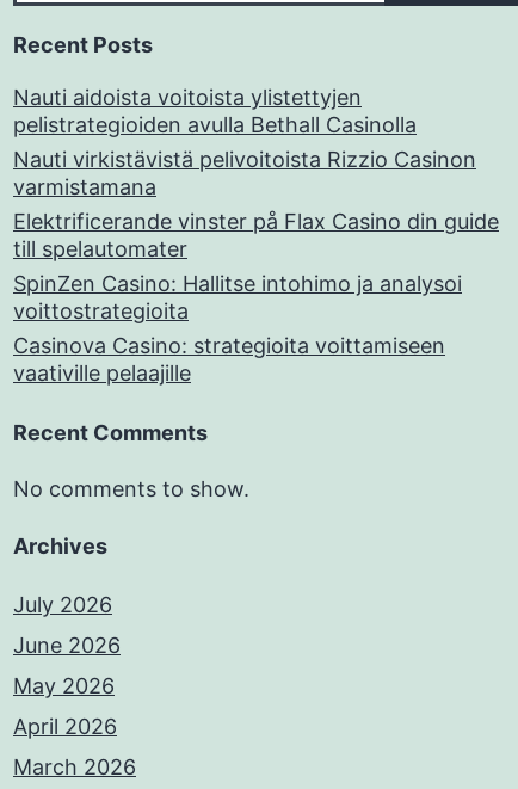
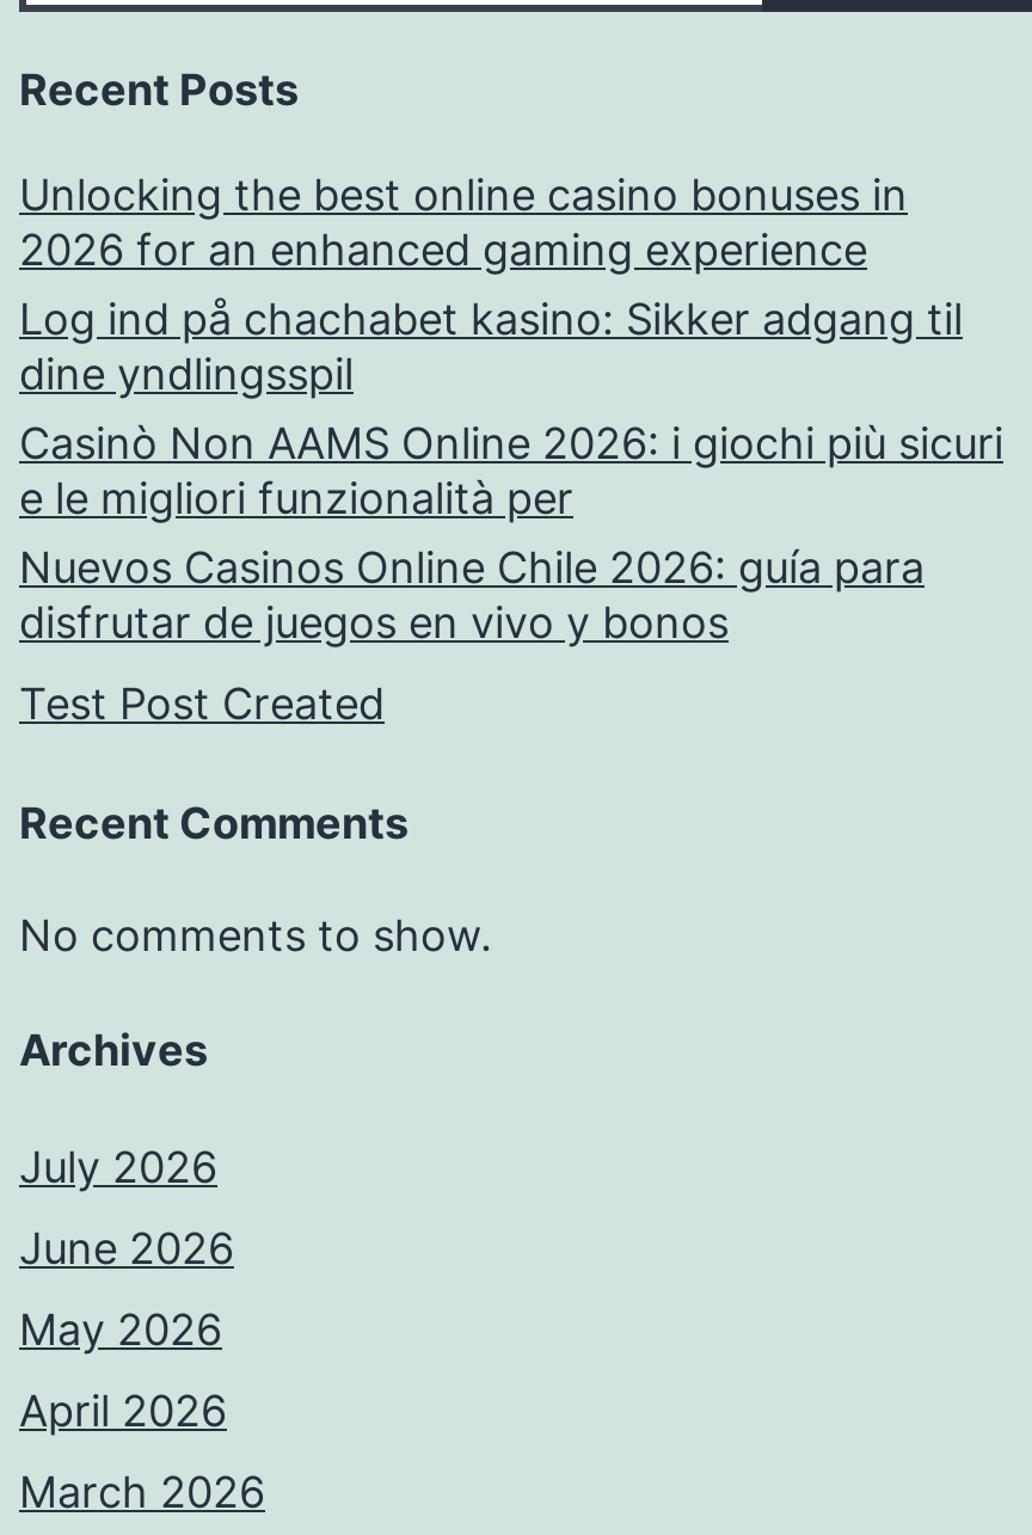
- Nauti aidoista voitoista ylistettyjen
- pelistrategioiden avulla Bethall Casinolla
- Nauti virkistävistä pelivoitoista Rizzio Casinon
- varmistamana
- Elektrificerande vinster på Flax Casino din guide
- till spelautomater
- SpinZen Casino: Hallitse intohimo ja analysoi
- voittostrategioita
- Casinova Casino: strategioita voittamiseen
- vaativille pelaajille
+ Unlocking the best online casino bonuses in
+ 2026 for an enhanced gaming experience
+ Log ind på chachabet kasino: Sikker adgang til
+ dine yndlingsspil
+ Casinò Non AAMS Online 2026: i giochi più sicuri
+ e le migliori funzionalità per
+ Nuevos Casinos Online Chile 2026: guía para
+ disfrutar de juegos en vivo y bonos
+ Test Post Created
